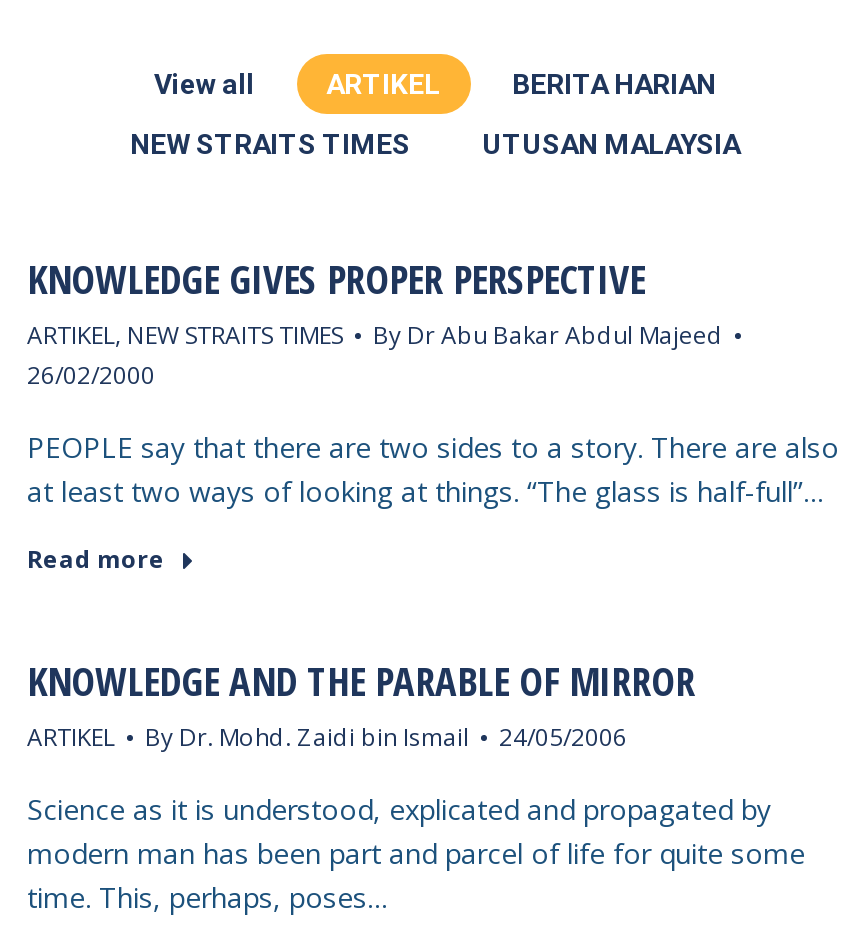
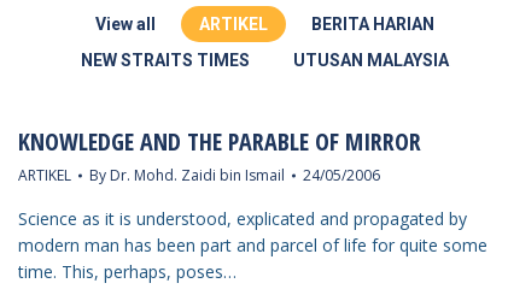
- KNOWLEDGE GIVES PROPER PERSPECTIVE
- ARTIKEL, NEW STRAITS TIMES
- By Dr Abu Bakar Abdul Majeed
- 26/02/2000
- PEOPLE say that there are two sides to a story. There are also
- at least two ways of looking at things. “The glass is half-full”…
- Read more
